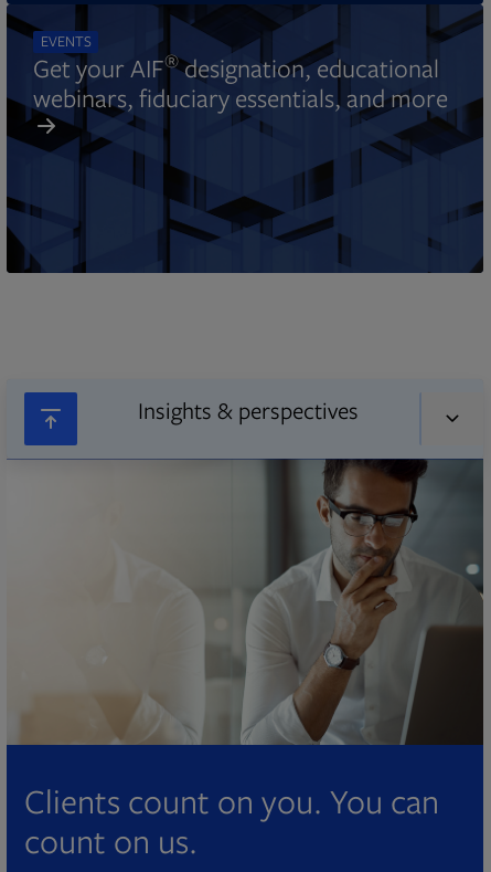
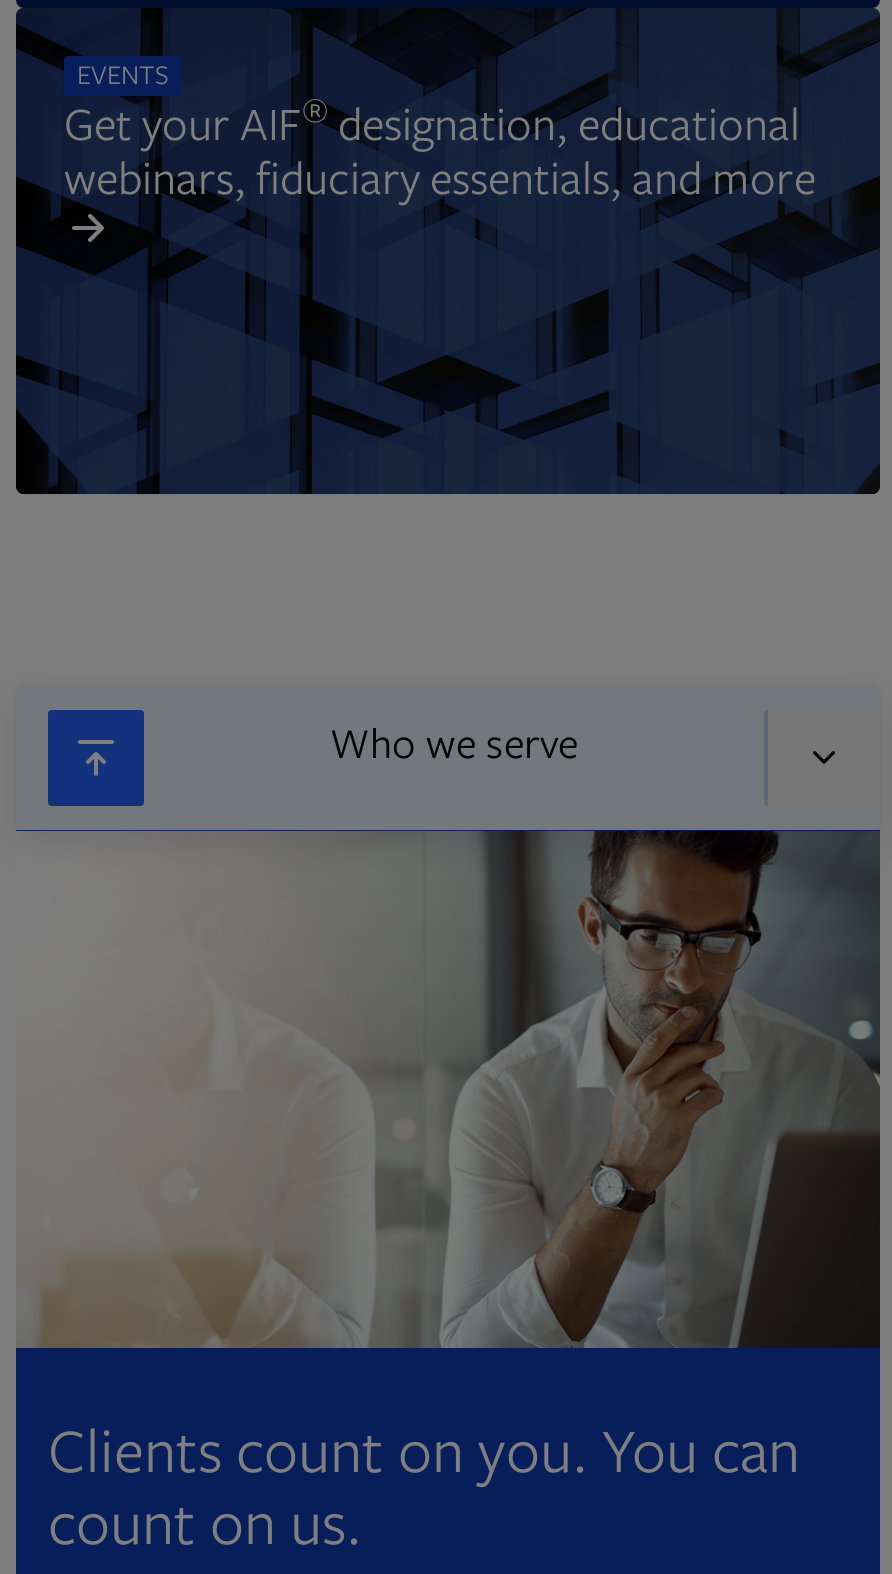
- Insights & perspectives
+ Who we serve
